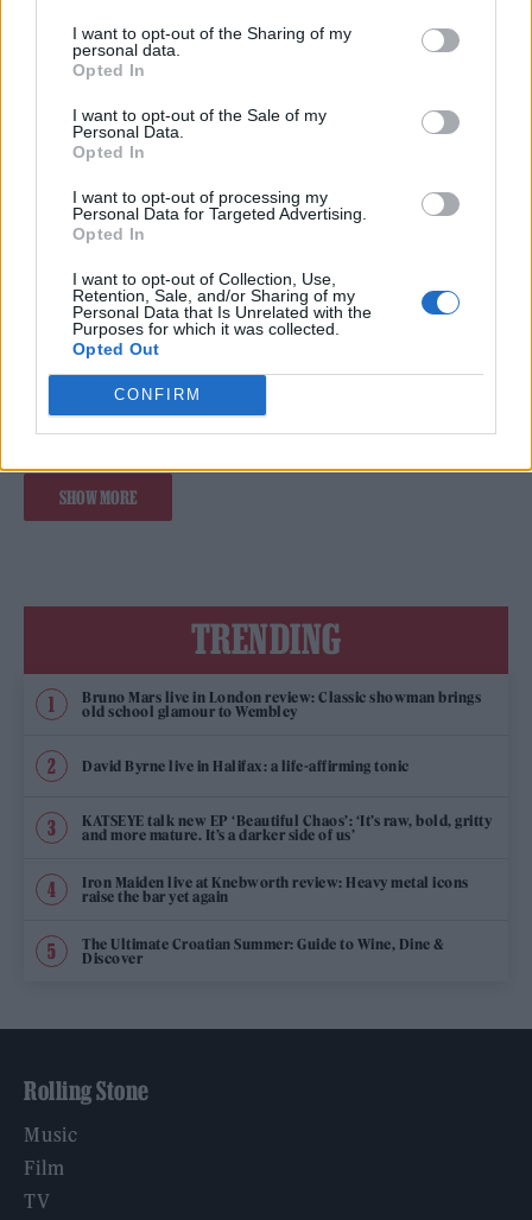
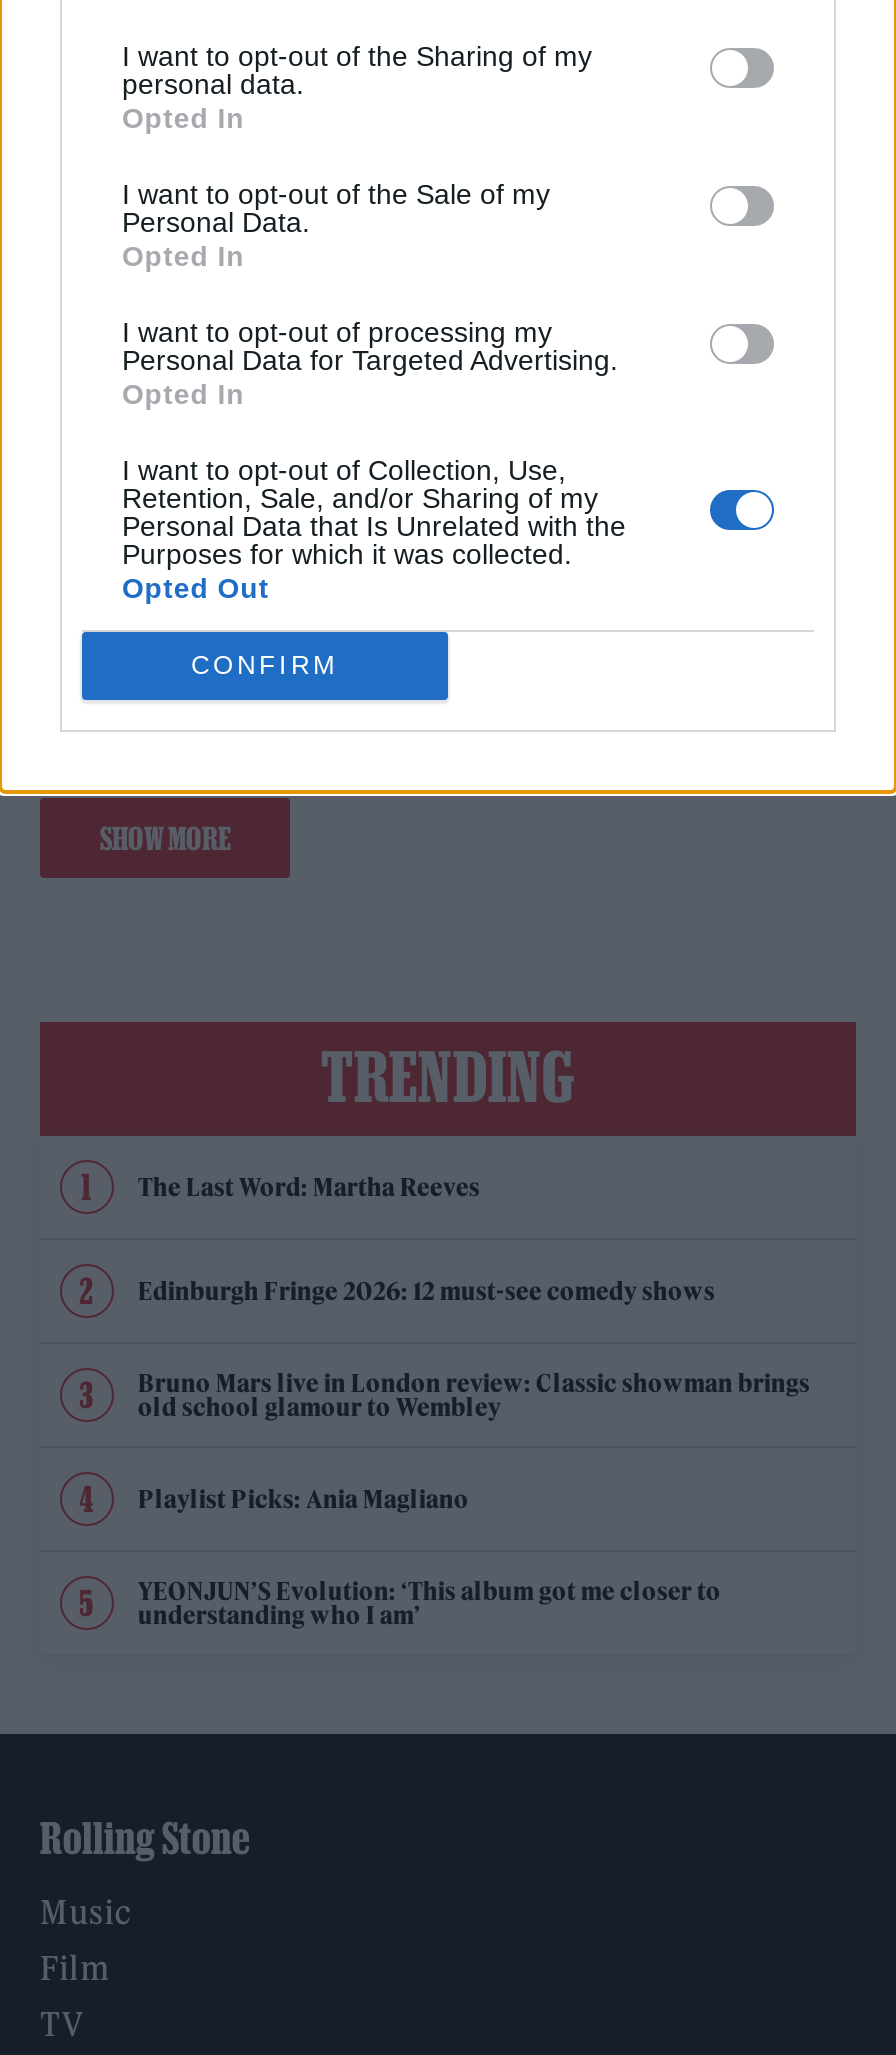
+ The Last Word: Martha Reeves
+ Edinburgh Fringe 2026: 12 must-see comedy shows

moved down: Bruno Mars live in London review: Classic showman brings | old school glamour to Wembley

- David Byrne live in Halifax: a life-affirming tonic
- KATSEYE talk new EP ‘Beautiful Chaos’: ‘It’s raw, bold, gritty
- and more mature. It’s a darker side of us’
- Iron Maiden live at Knebworth review: Heavy metal icons
- raise the bar yet again
- The Ultimate Croatian Summer: Guide to Wine, Dine &
- Discover
+ Playlist Picks: Ania Magliano
+ YEONJUN’S Evolution: ‘This album got me closer to
+ understanding who I am’
